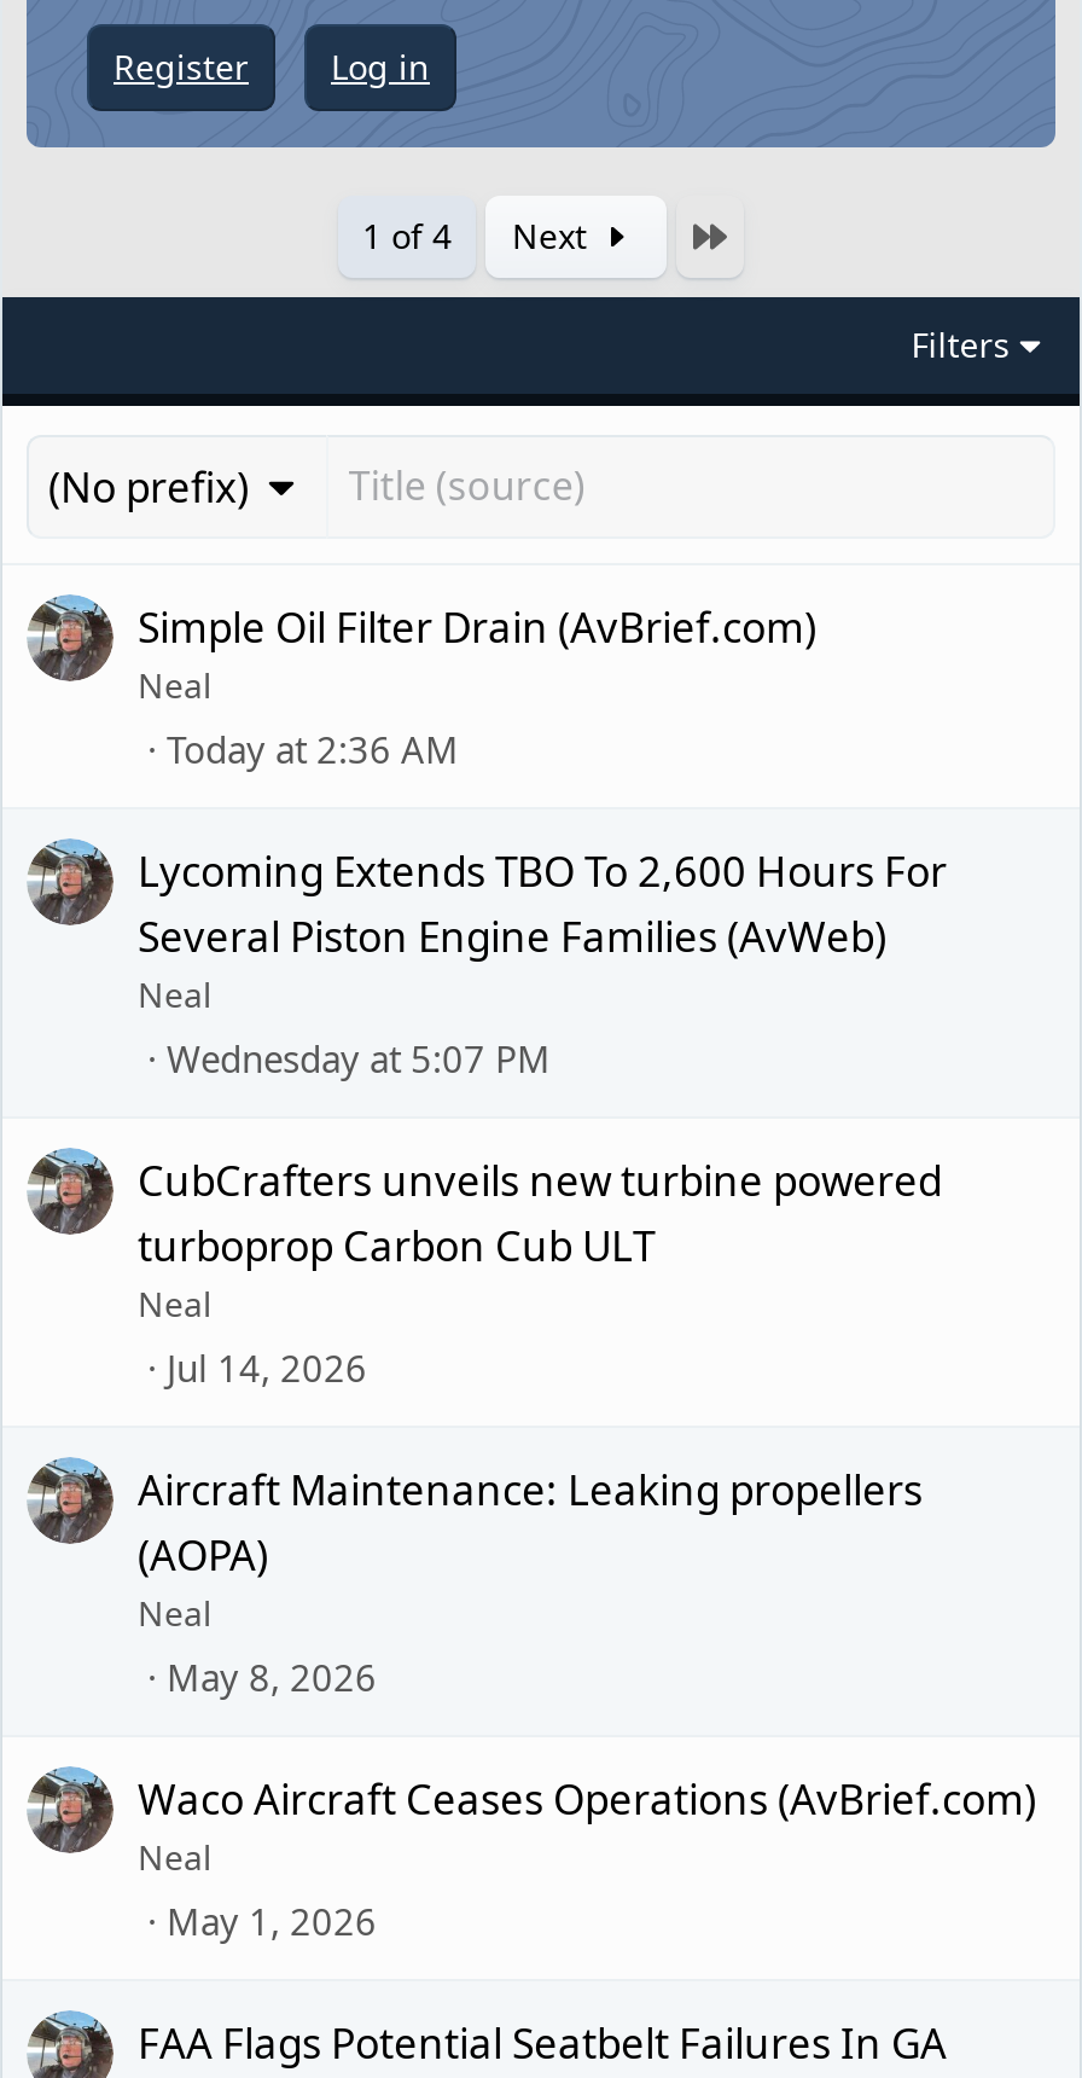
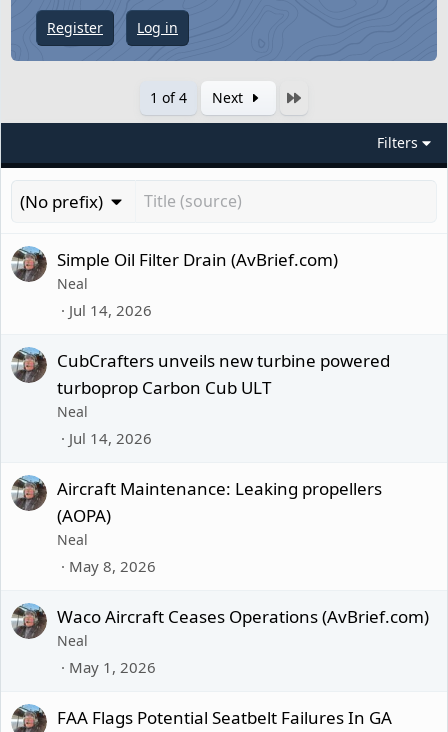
- Today at 2:36 AM
- Lycoming Extends TBO To 2,600 Hours For
- Several Piston Engine Families (AvWeb)
- Neal
- Wednesday at 5:07 PM
+ Jul 14, 2026
